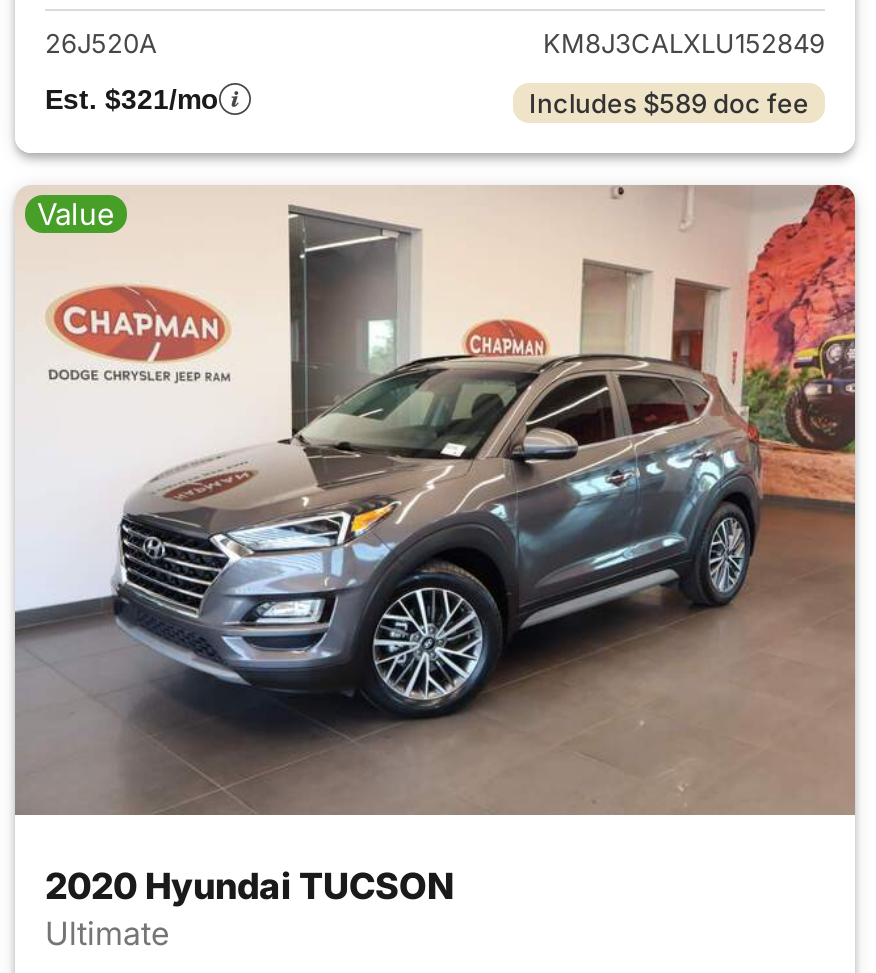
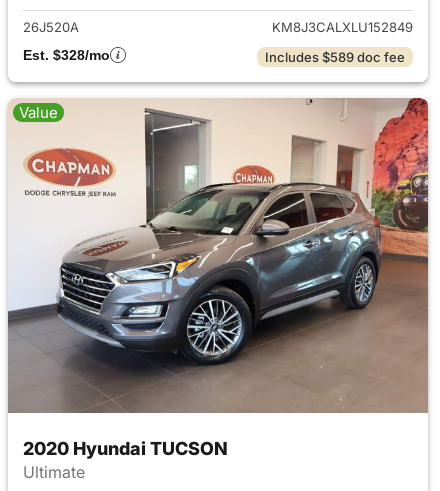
- Est. $321/mo
+ Est. $328/mo
